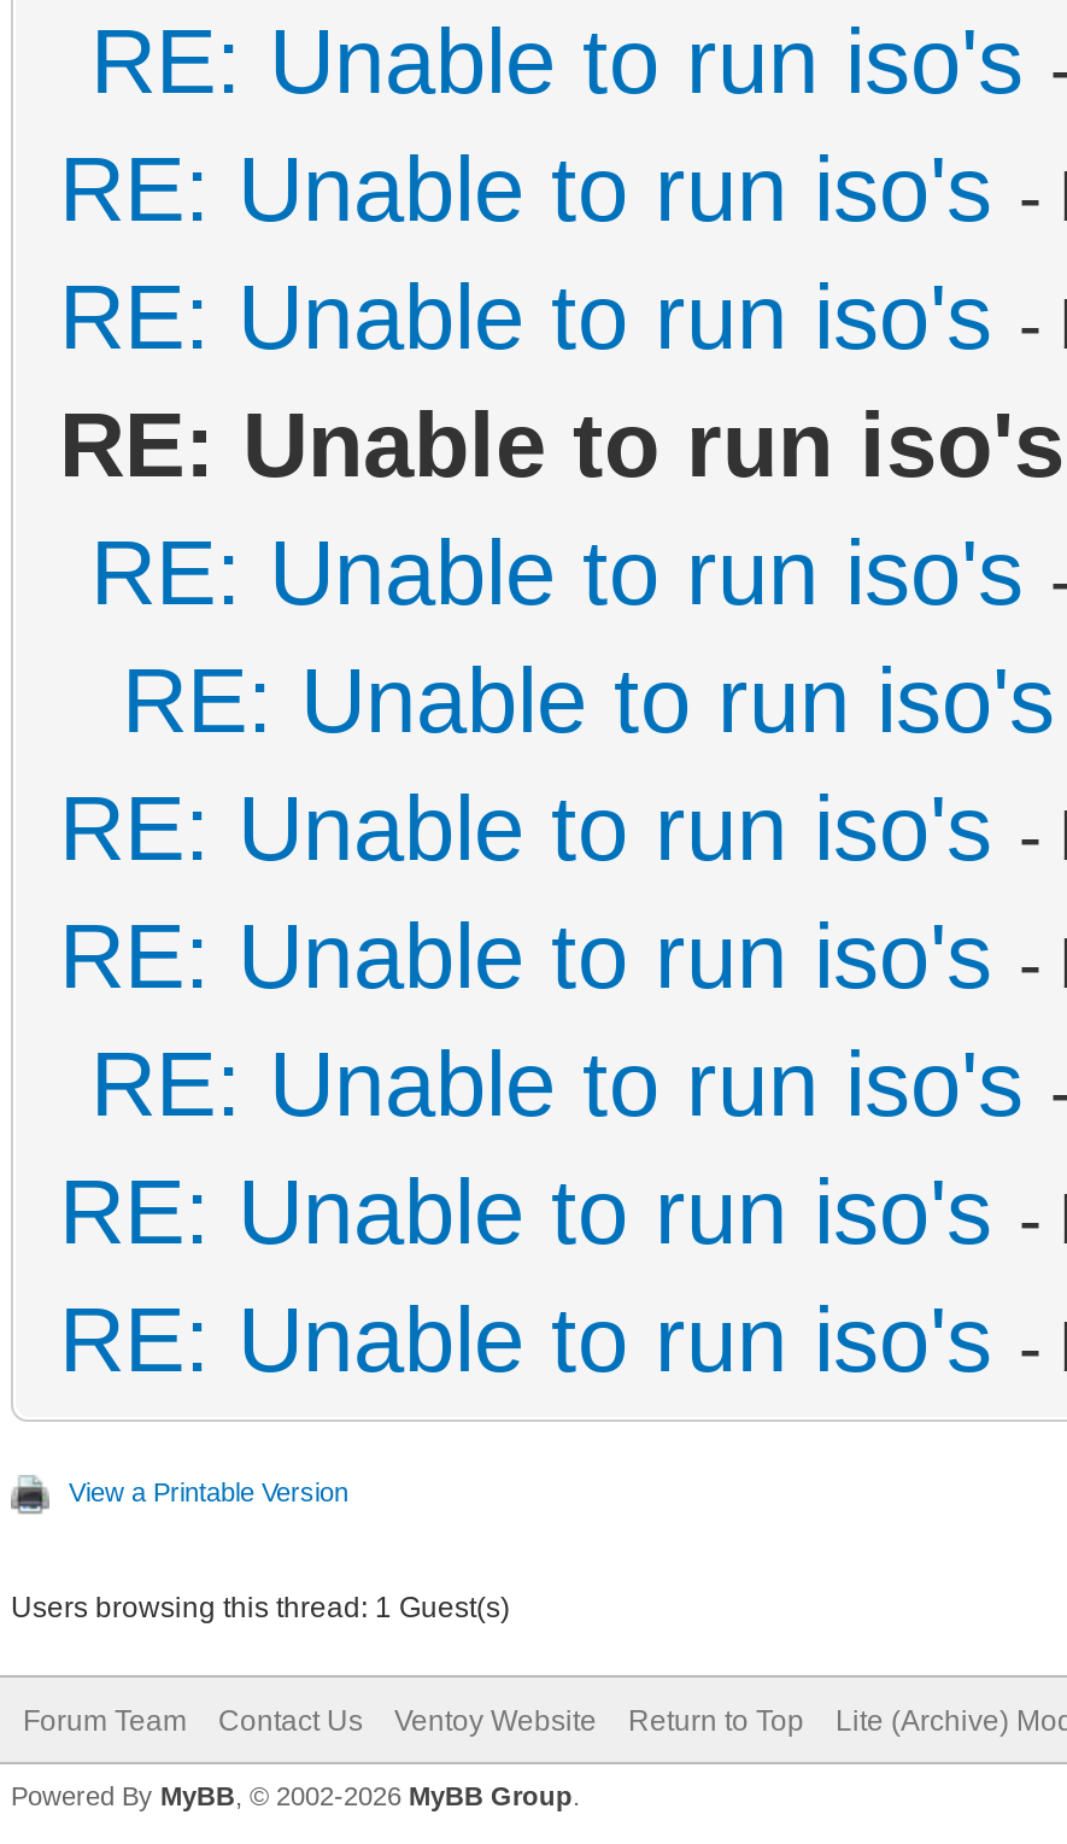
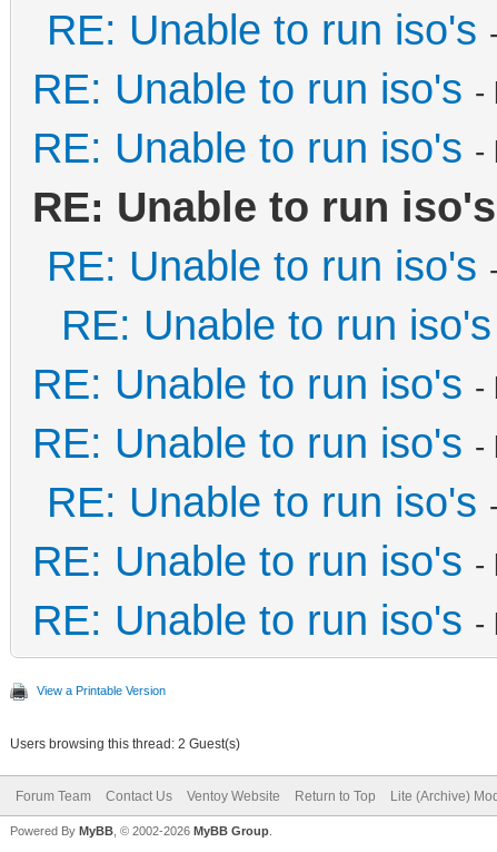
- Users browsing this thread: 1 Guest(s)
+ Users browsing this thread: 2 Guest(s)
